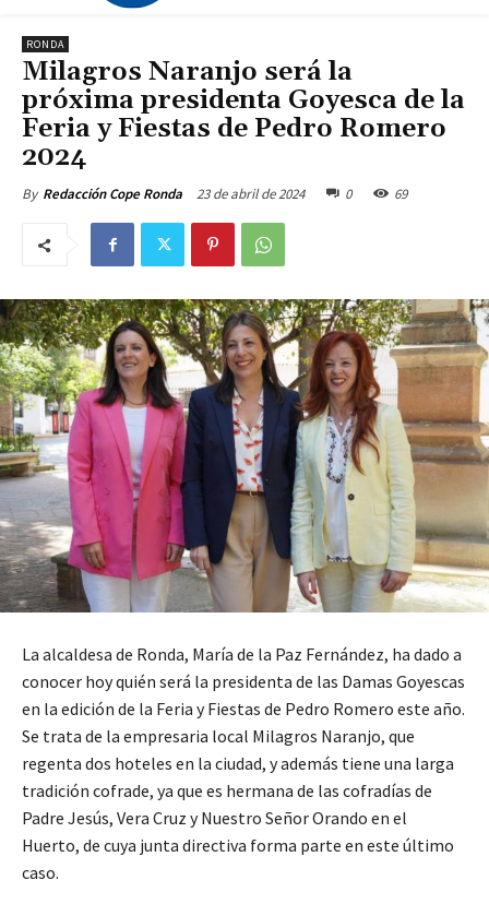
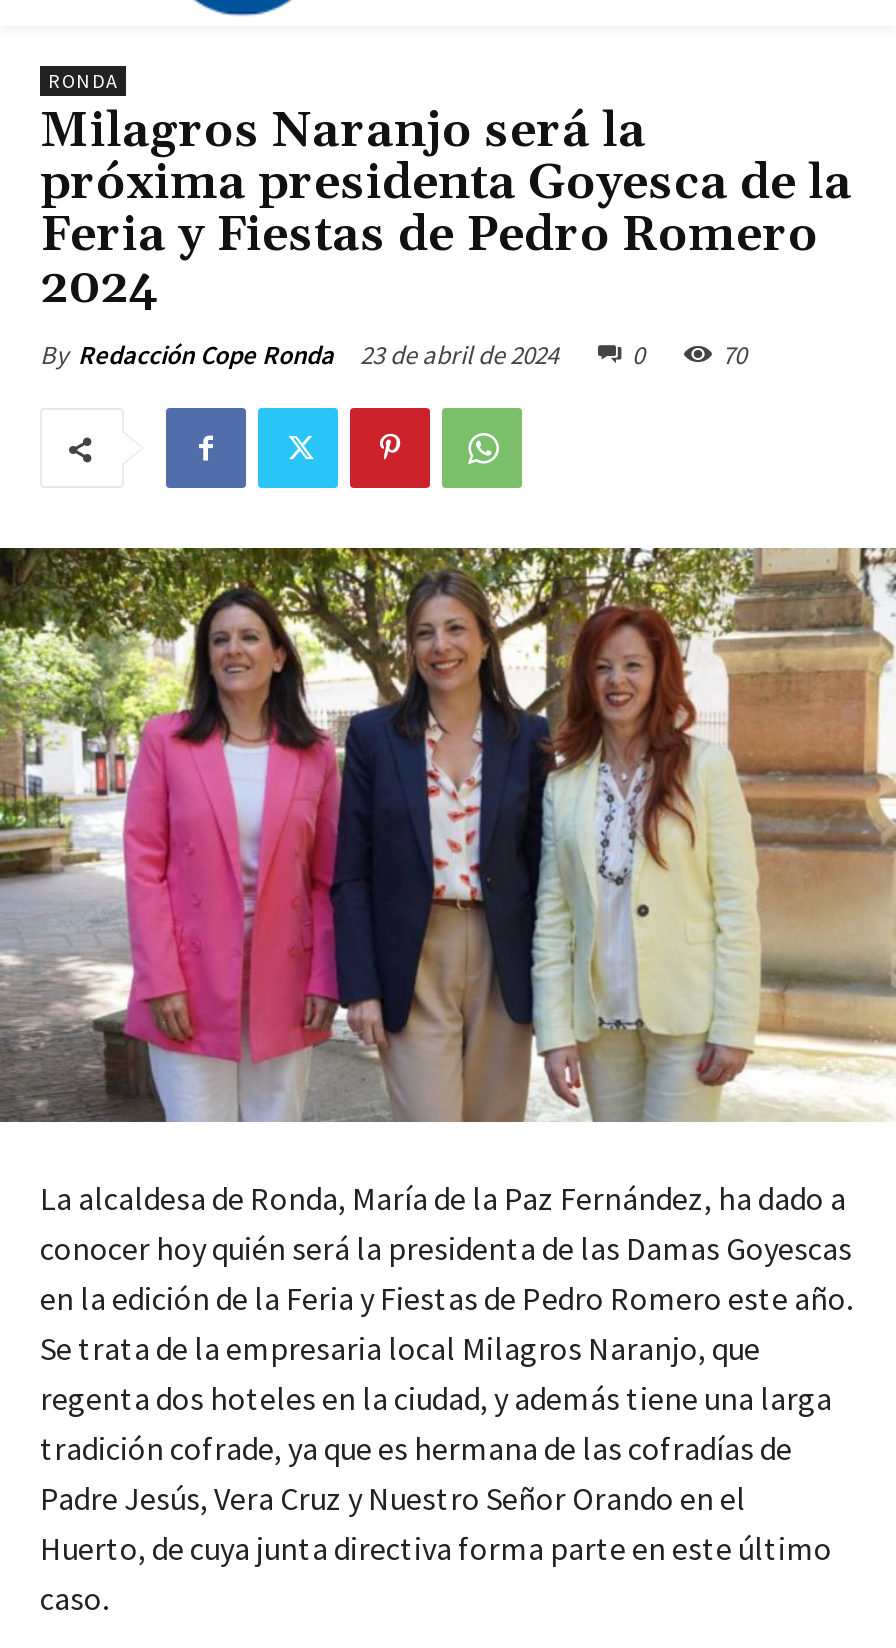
- 69
+ 70
